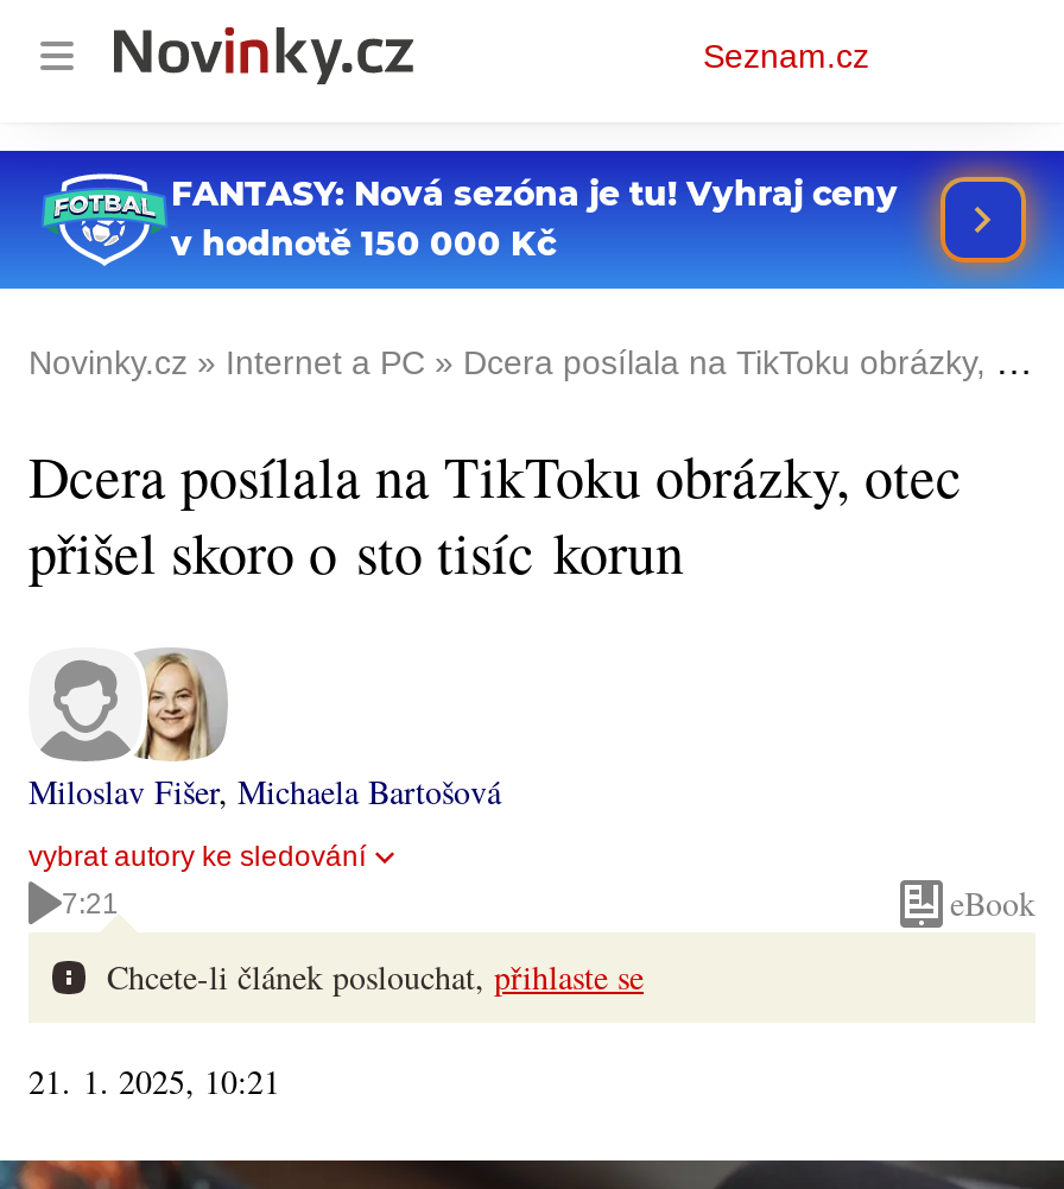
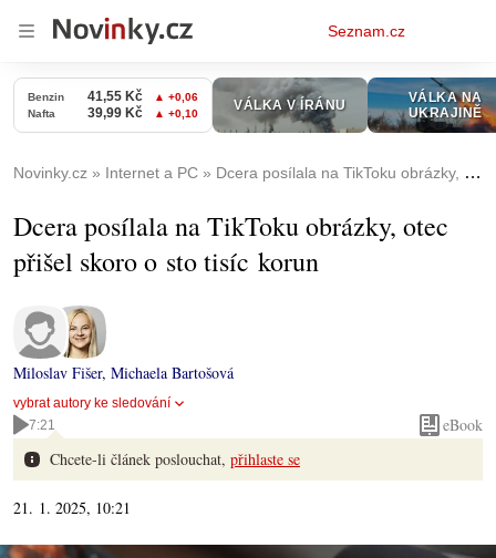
- [image]
+ [image]
